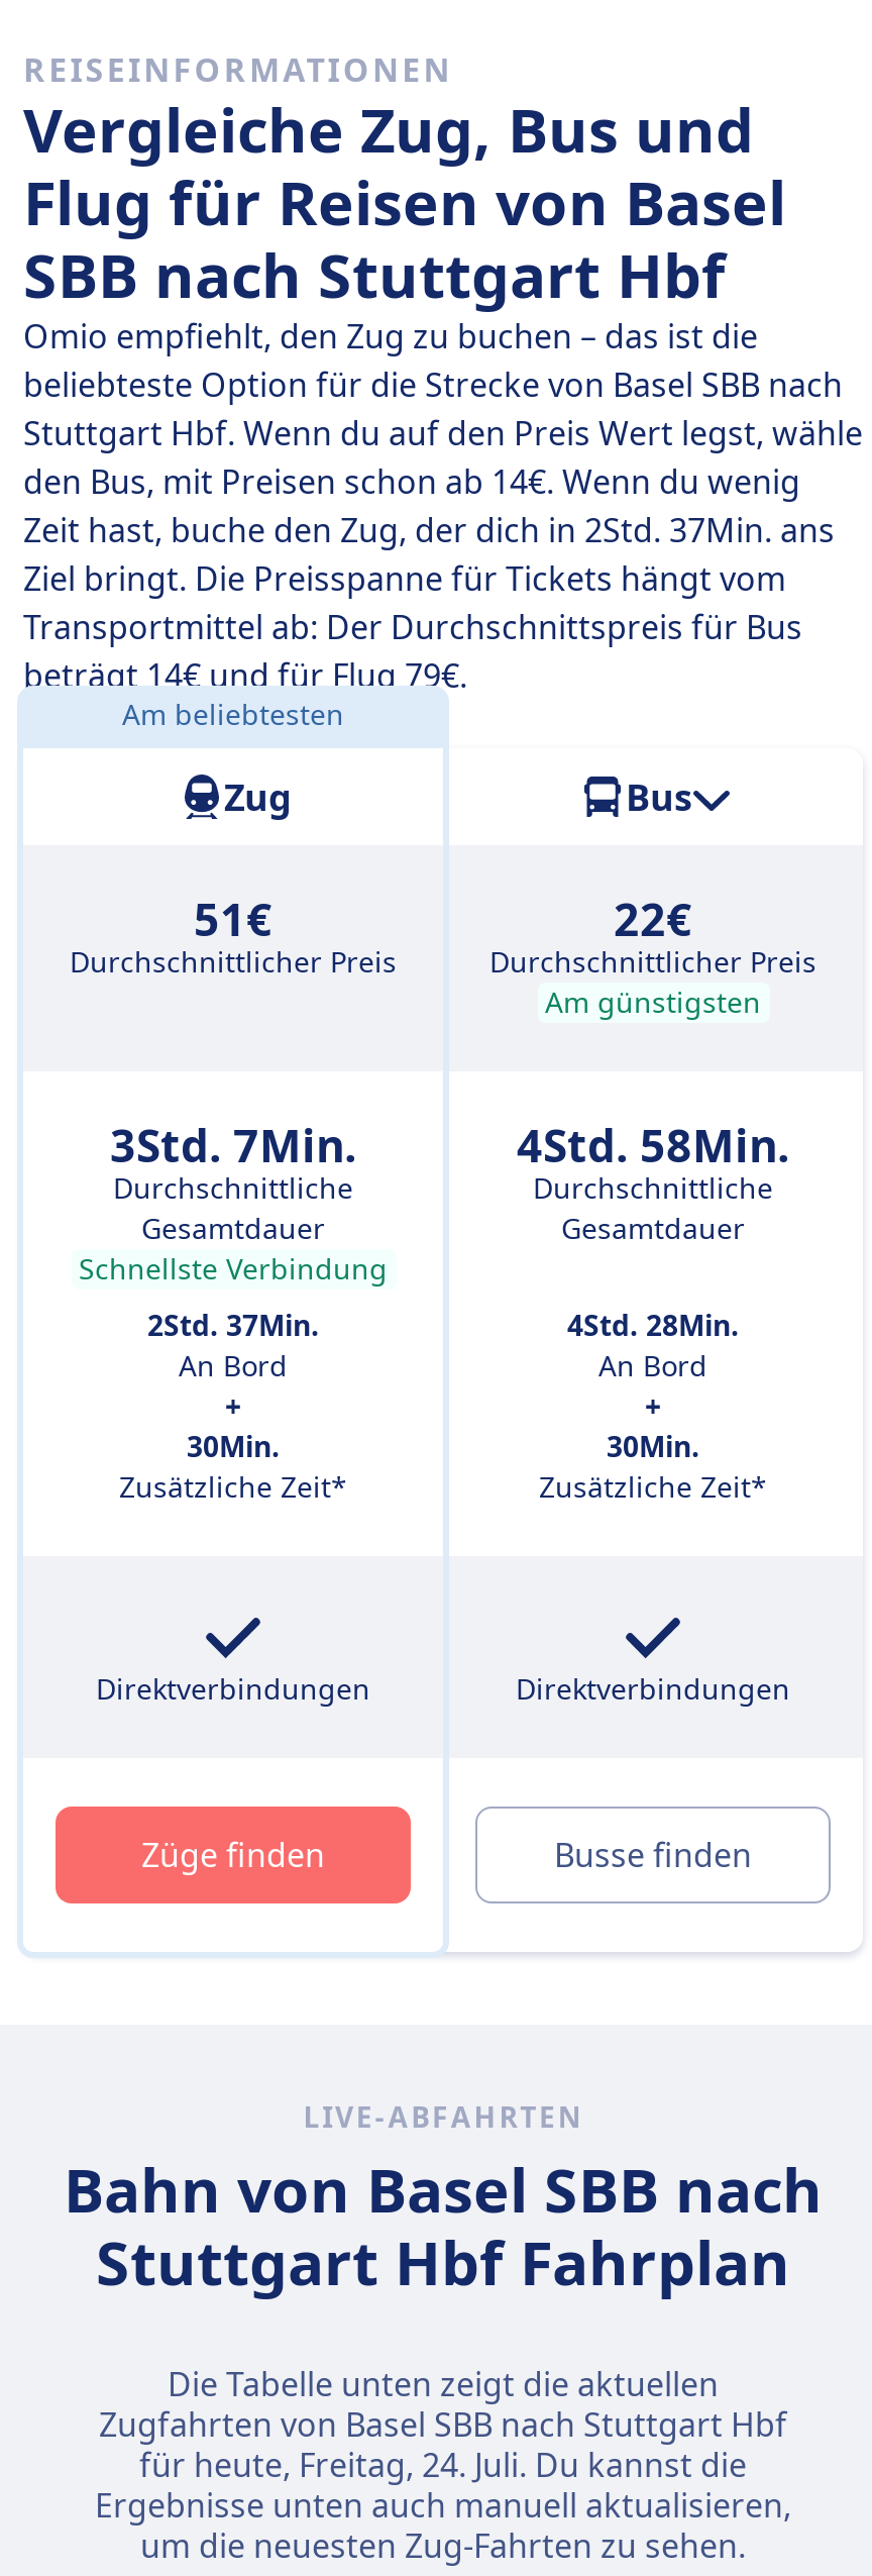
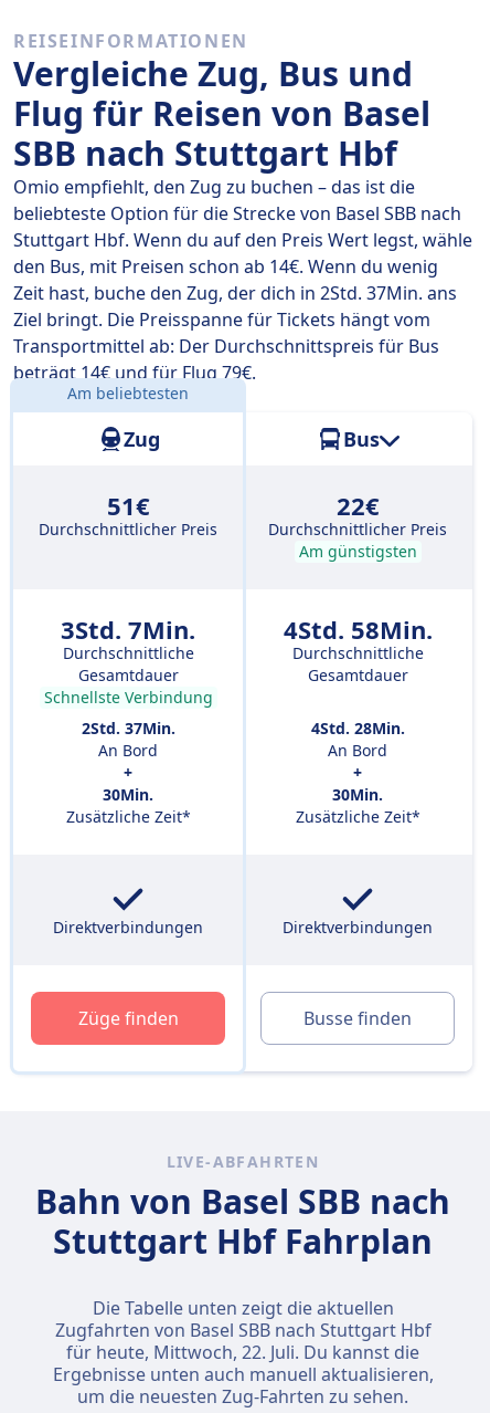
- für heute, Freitag, 24. Juli. Du kannst die
+ für heute, Mittwoch, 22. Juli. Du kannst die
